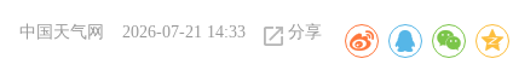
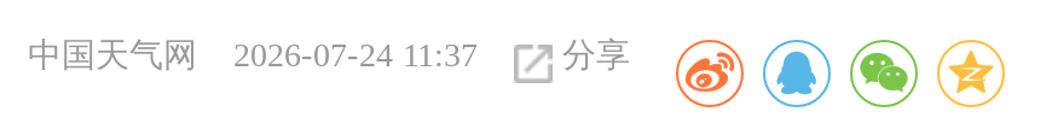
- 中国天气网 2026-07-21 14:33
+ 中国天气网 2026-07-24 11:37
